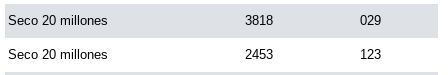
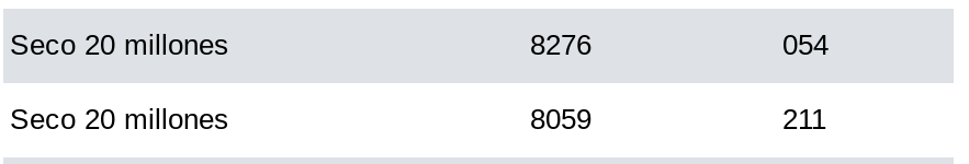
- 3818
+ 8276

- 029
+ 054

- 2453
+ 8059

- 123
+ 211
